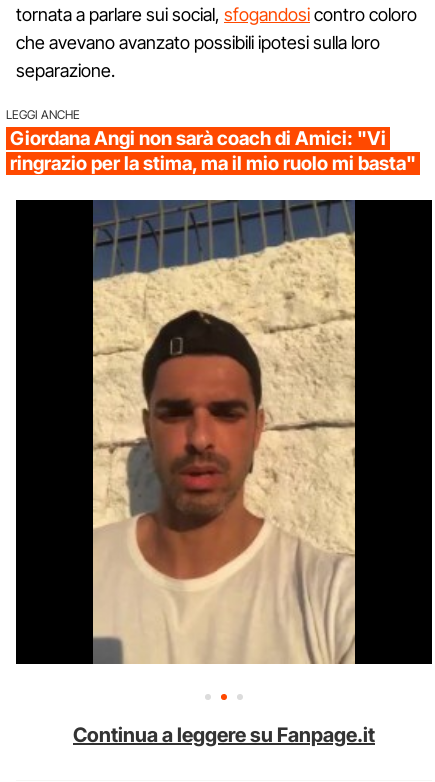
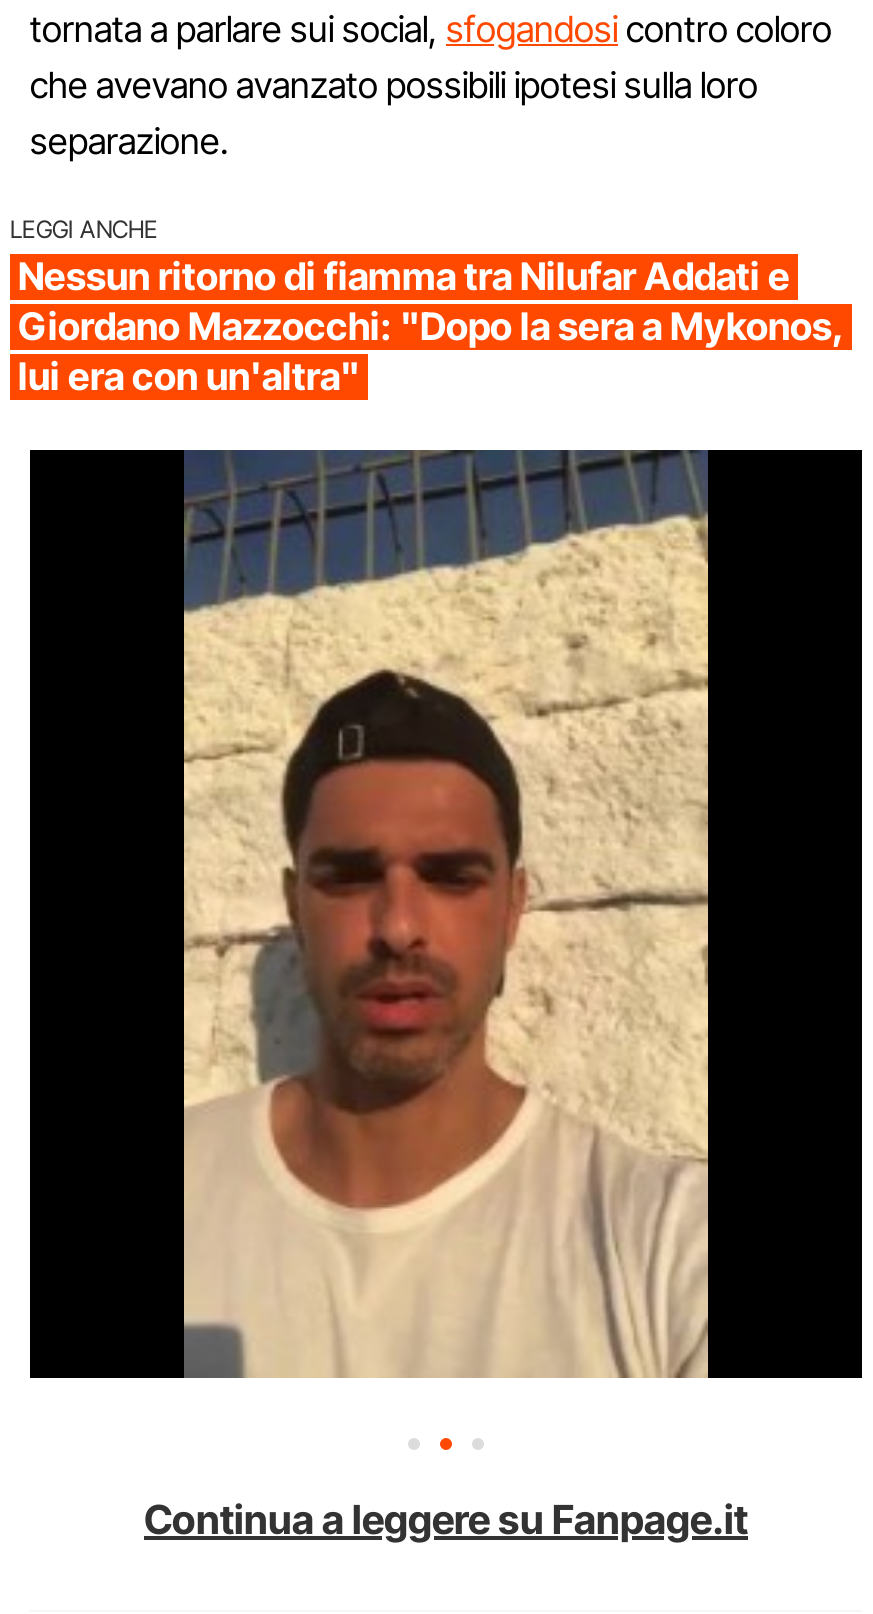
- Giordana Angi non sarà coach di Amici: "Vi
- ringrazio per la stima, ma il mio ruolo mi basta"
+ Nessun ritorno di fiamma tra Nilufar Addati e
+ Giordano Mazzocchi: "Dopo la sera a Mykonos,
+ lui era con un'altra"
